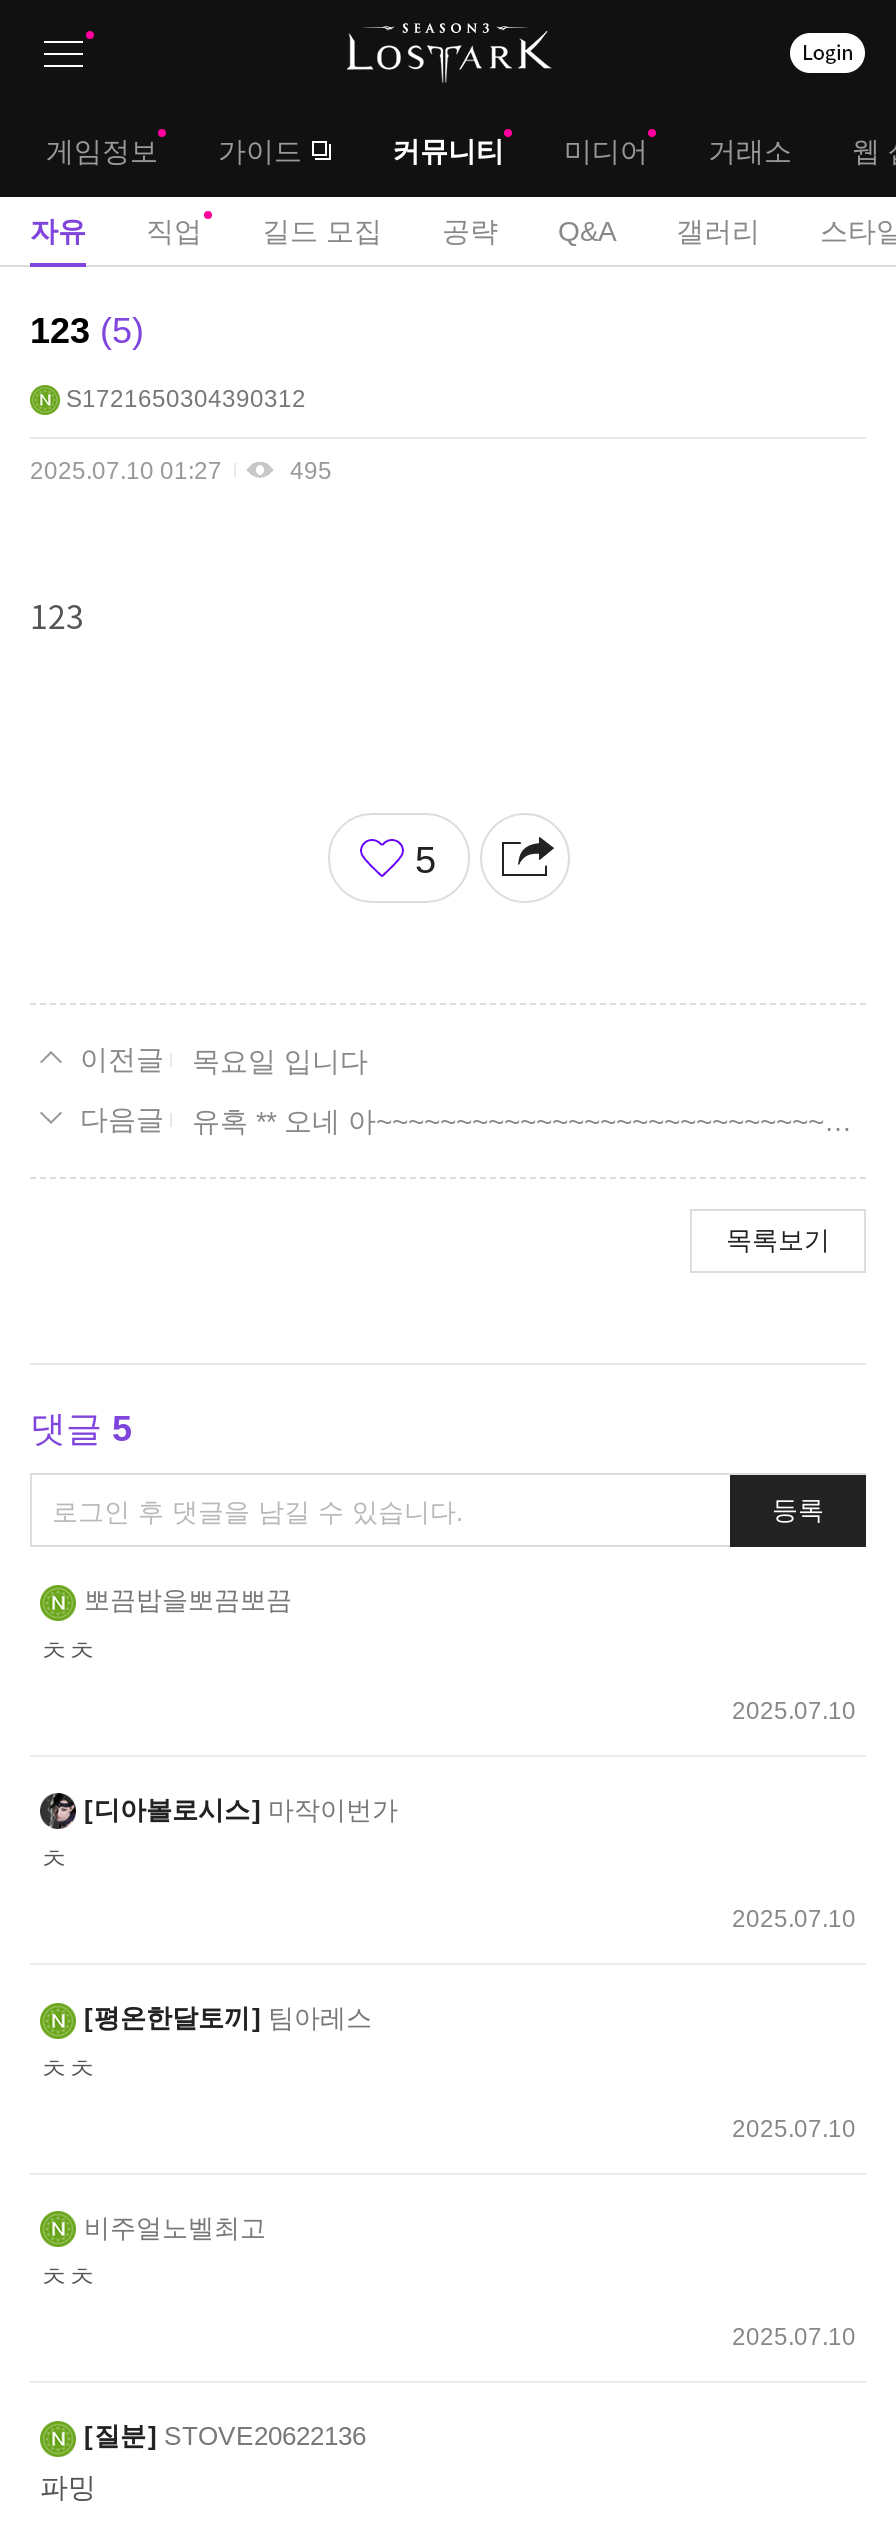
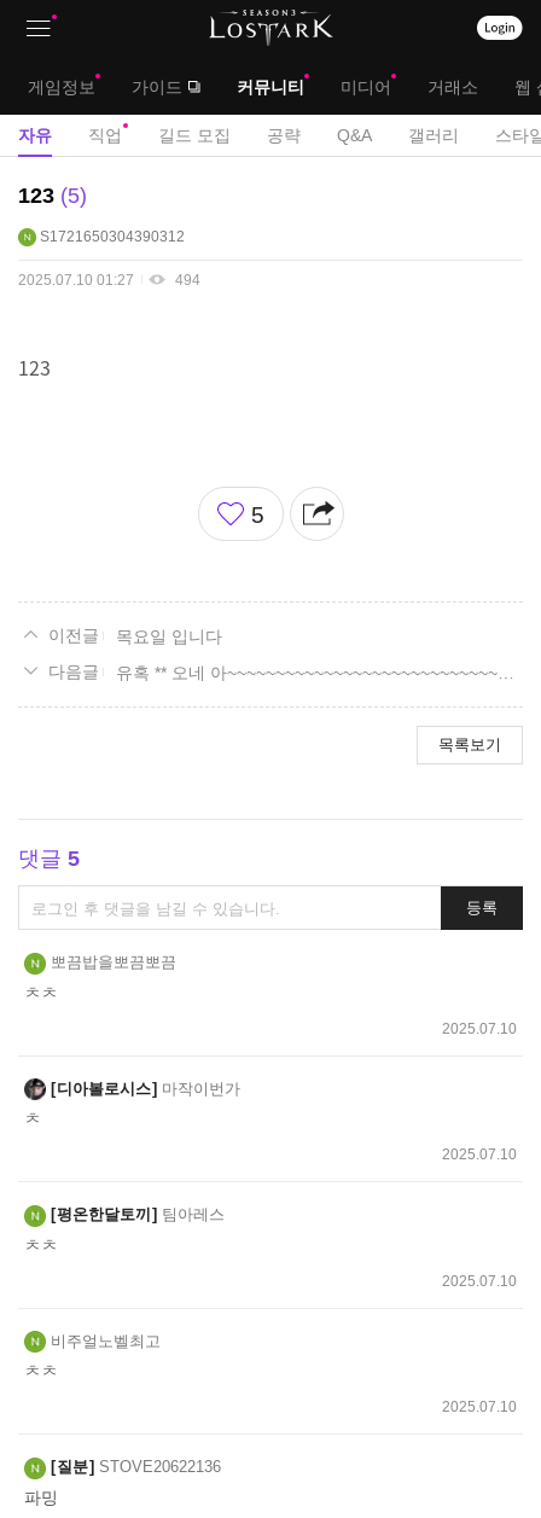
- 495
+ 494
